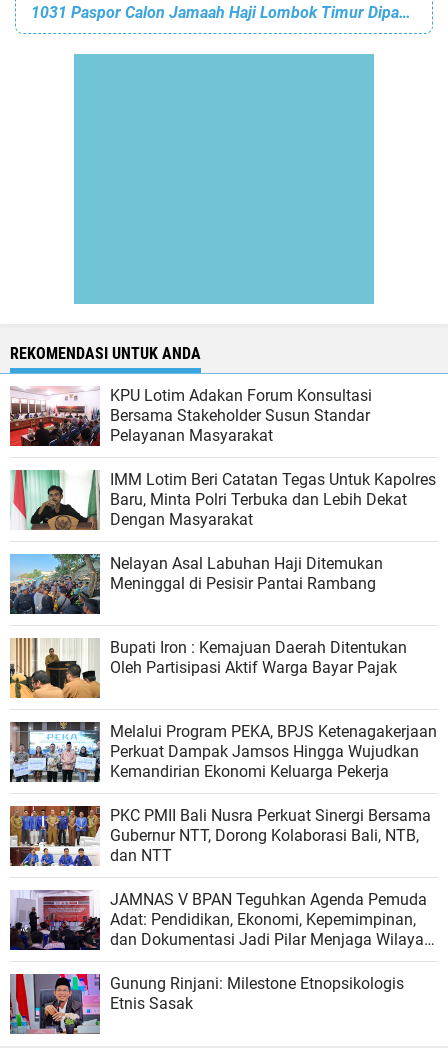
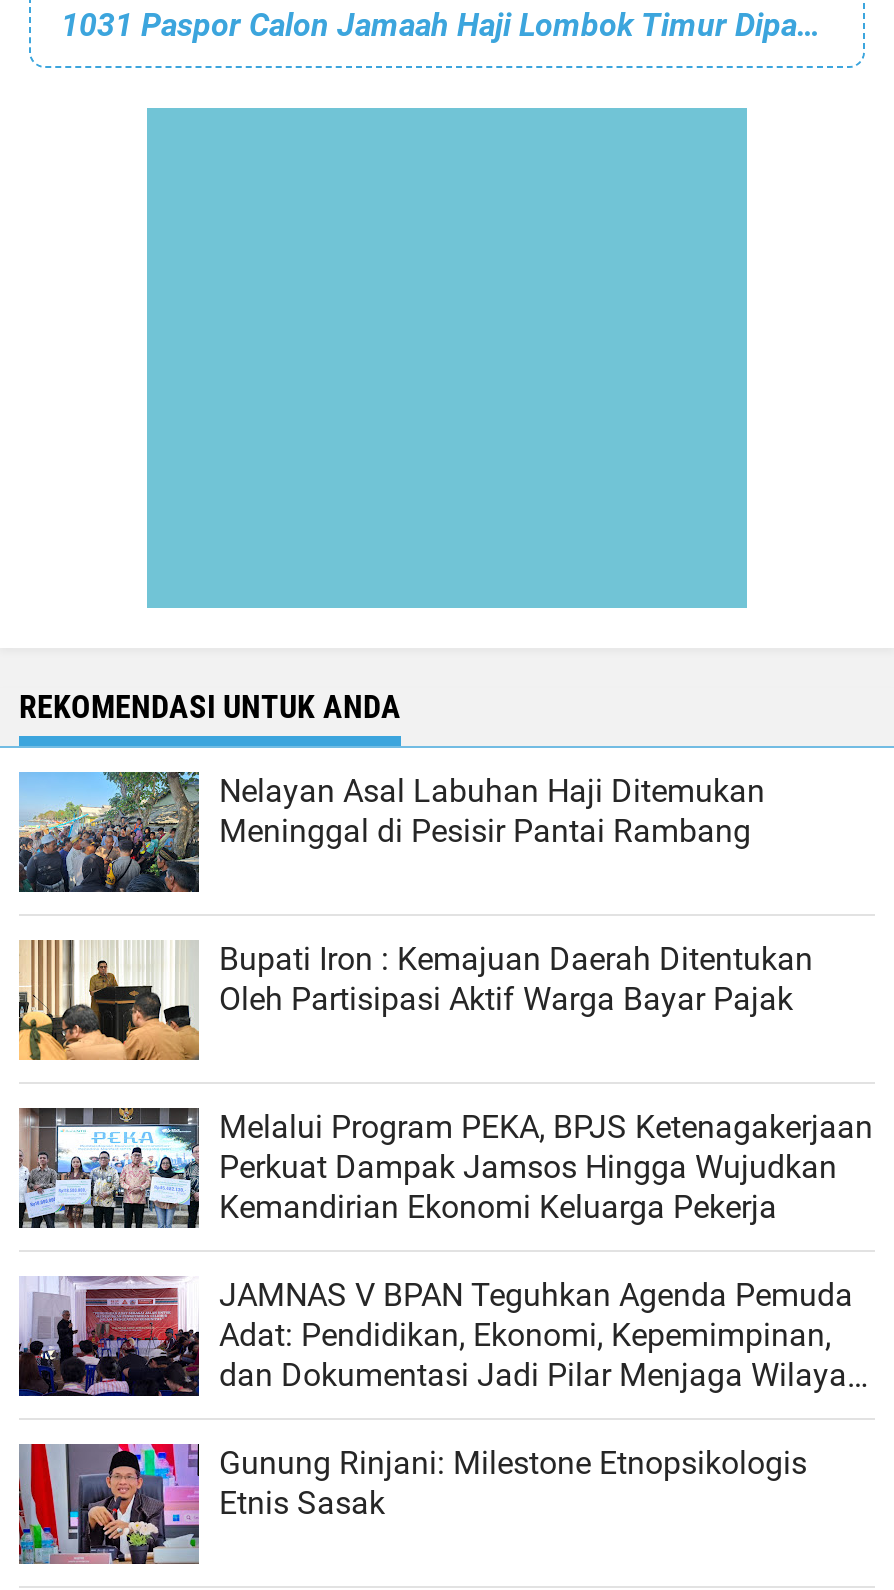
- [image]
- KPU Lotim Adakan Forum Konsultasi
- Bersama Stakeholder Susun Standar
- Pelayanan Masyarakat
- IMM Lotim Beri Catatan Tegas Untuk Kapolres
- Baru, Minta Polri Terbuka dan Lebih Dekat
- Dengan Masyarakat

- [image]

- [image]
- PKC PMII Bali Nusra Perkuat Sinergi Bersama
- Gubernur NTT, Dorong Kolaborasi Bali, NTB,
- dan NTT
